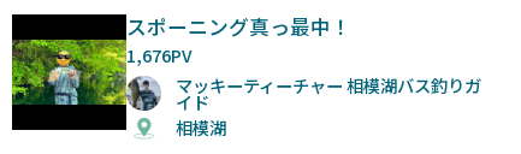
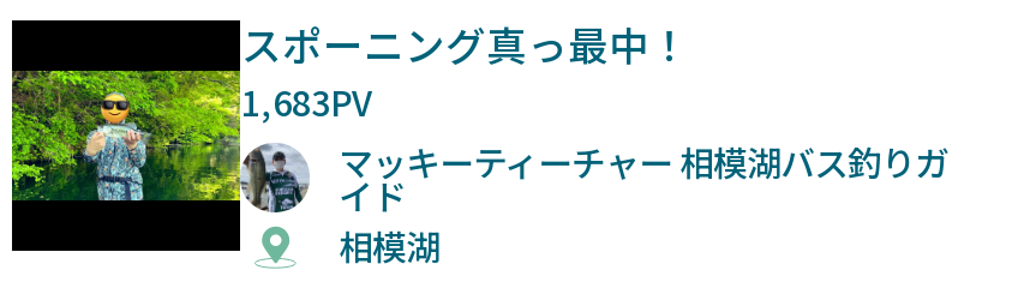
- 1,676PV
+ 1,683PV
